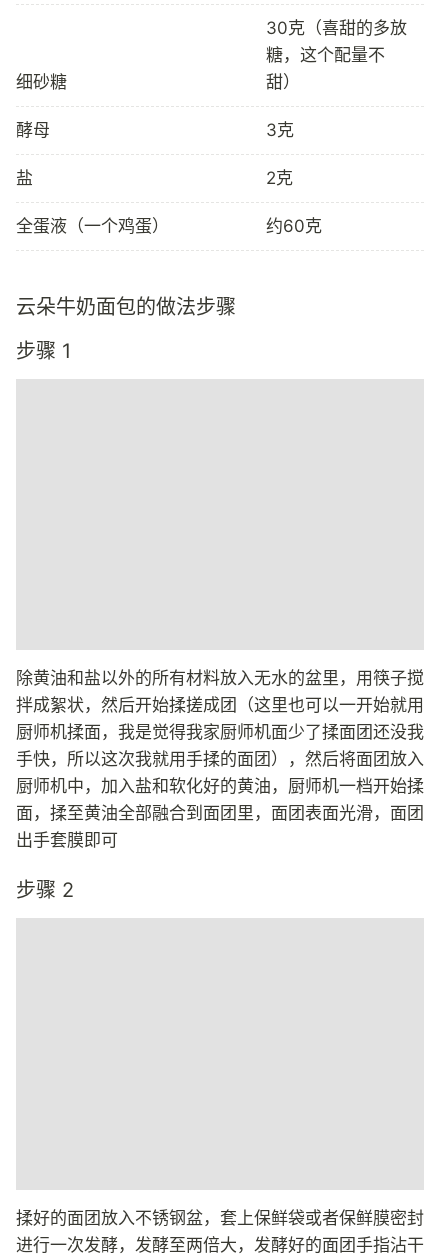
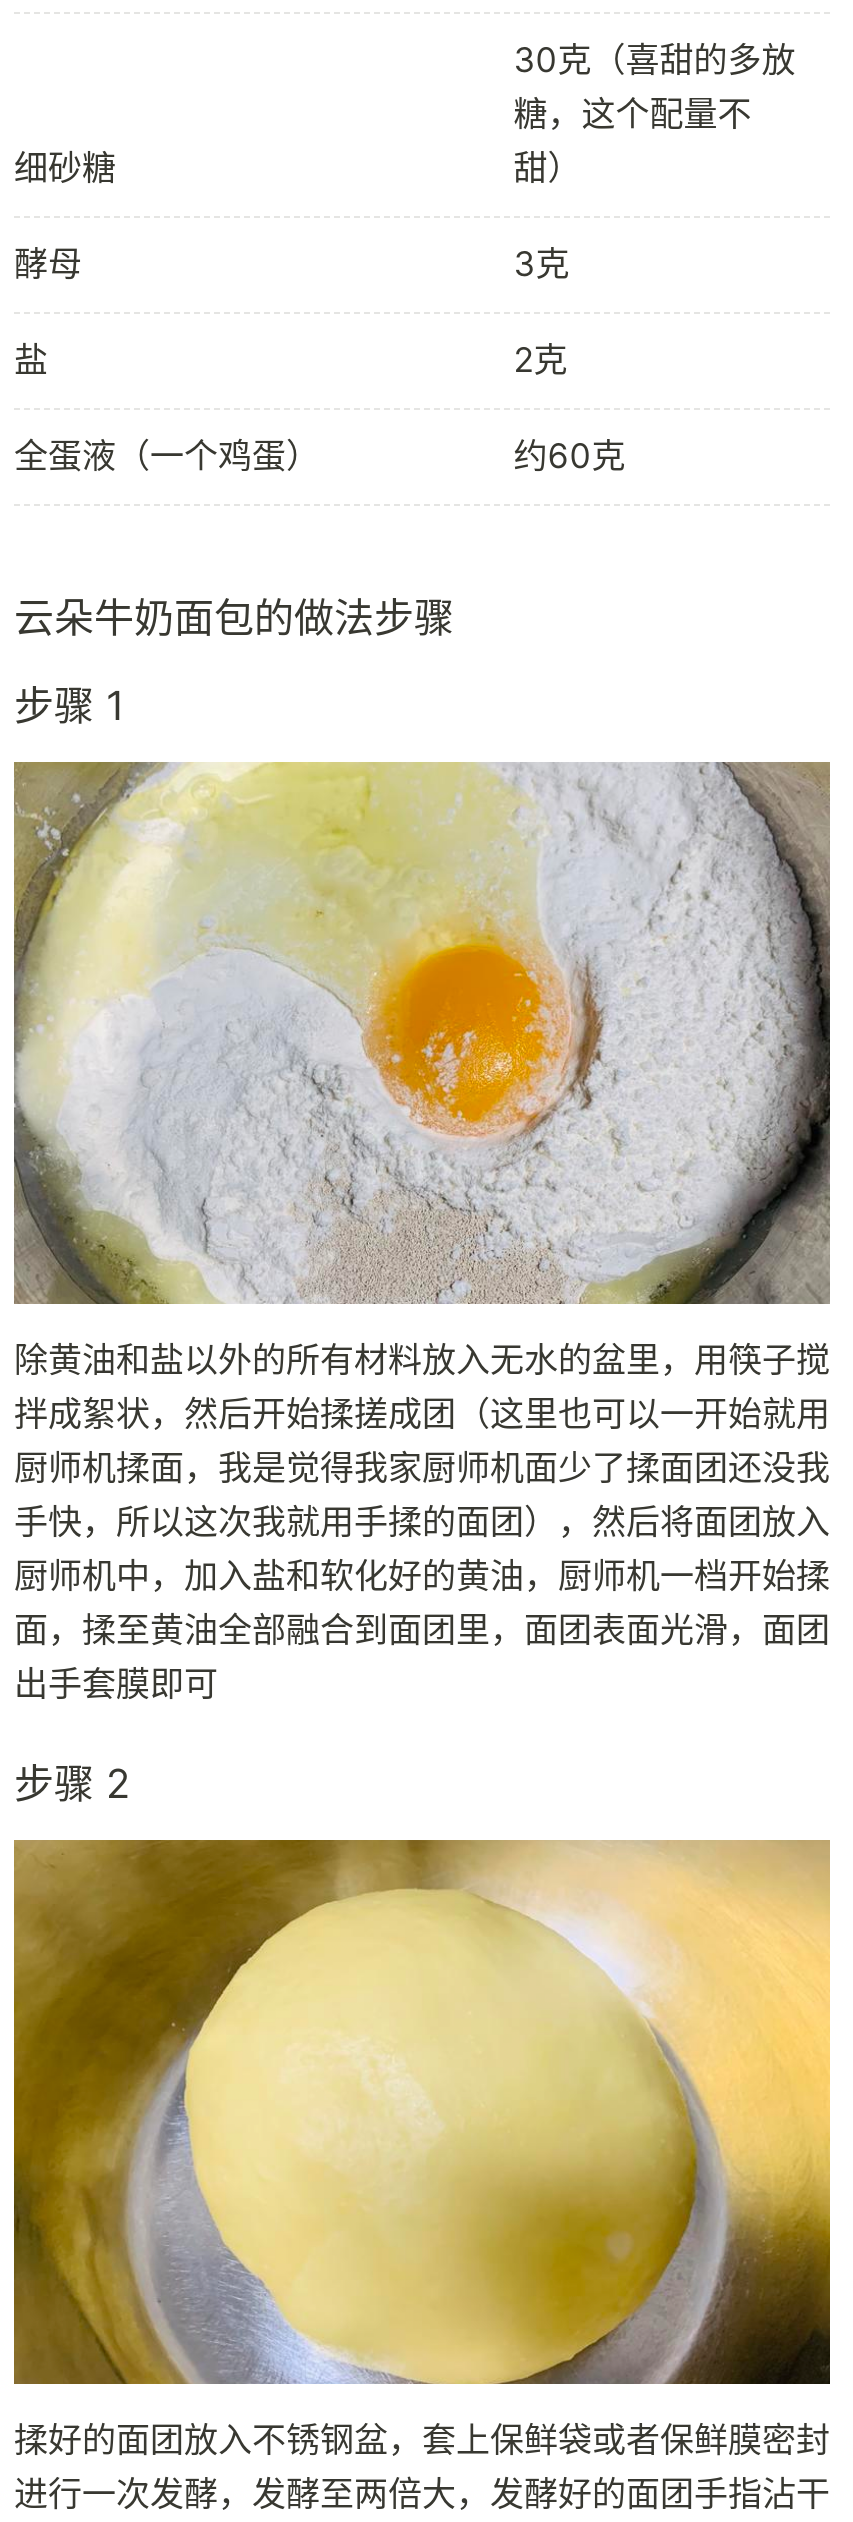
+ [image]

+ [image]
